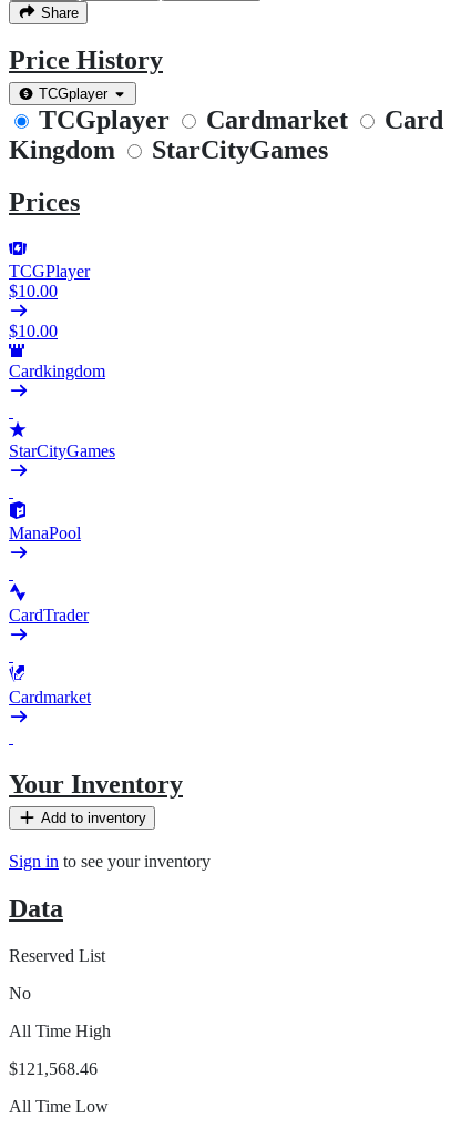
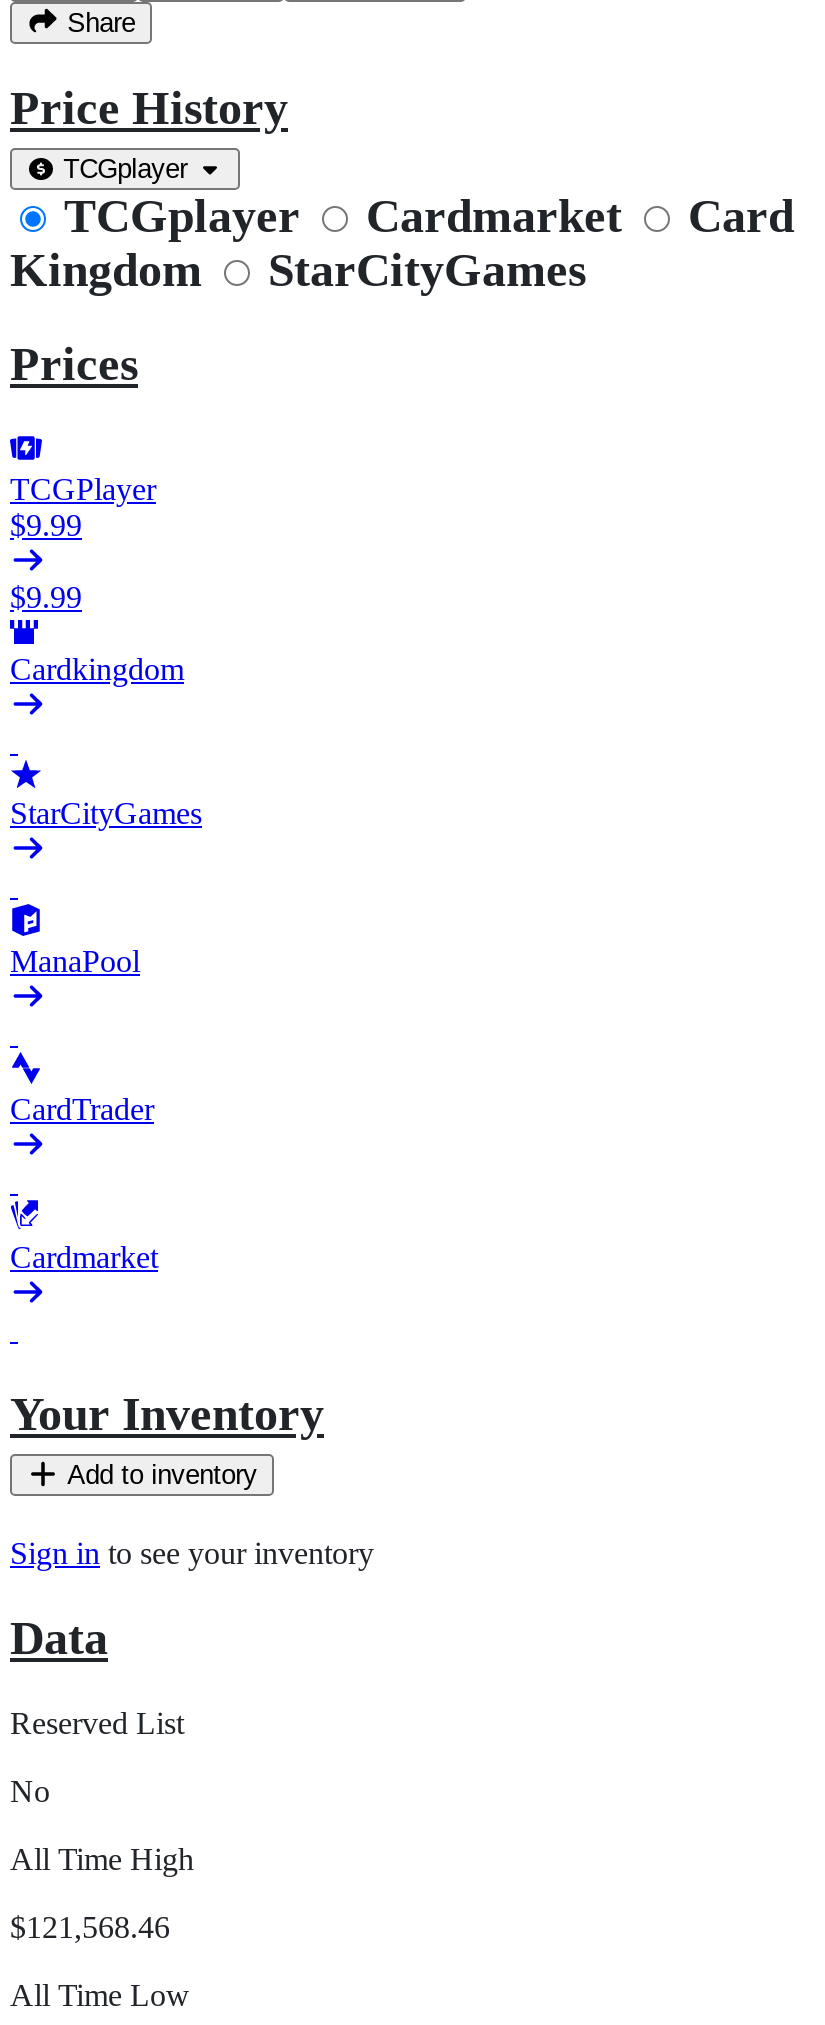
- $10.00
+ $9.99

- $10.00
+ $9.99
